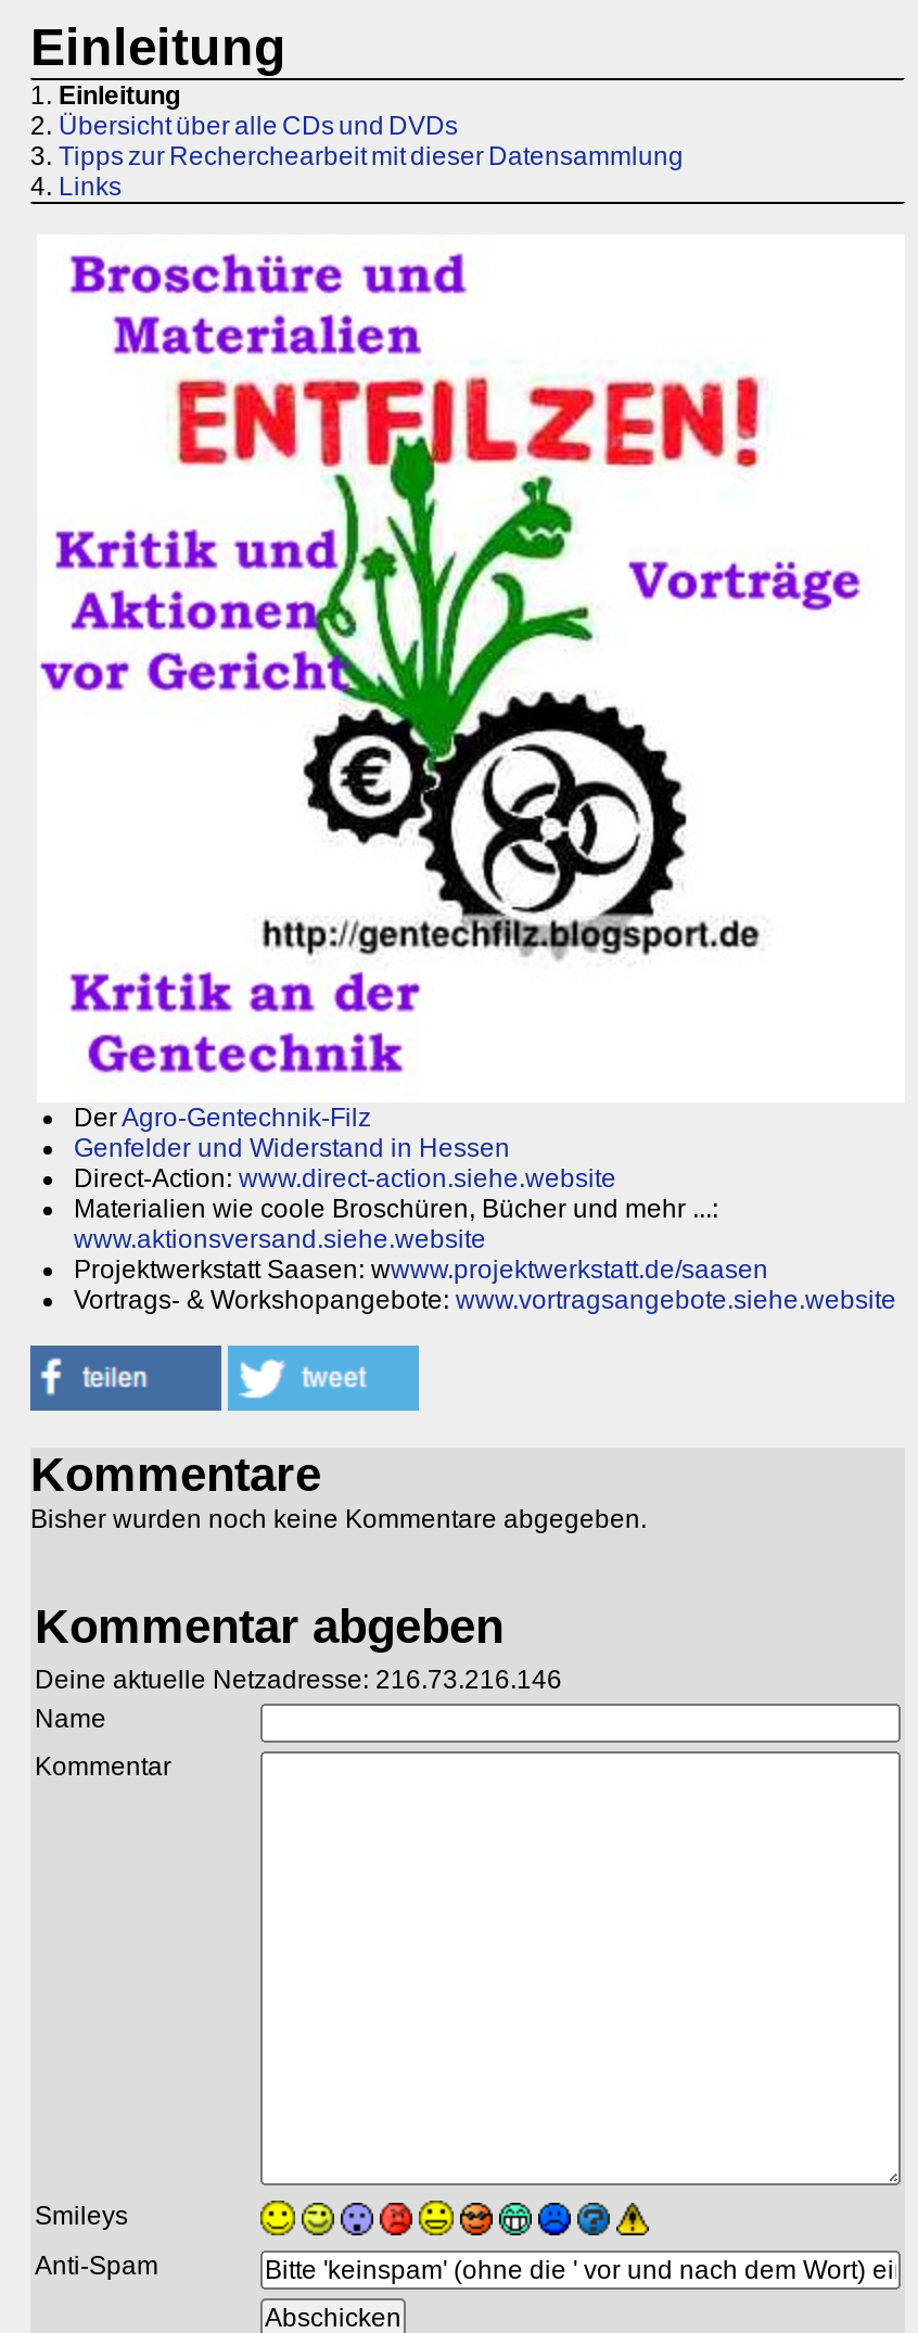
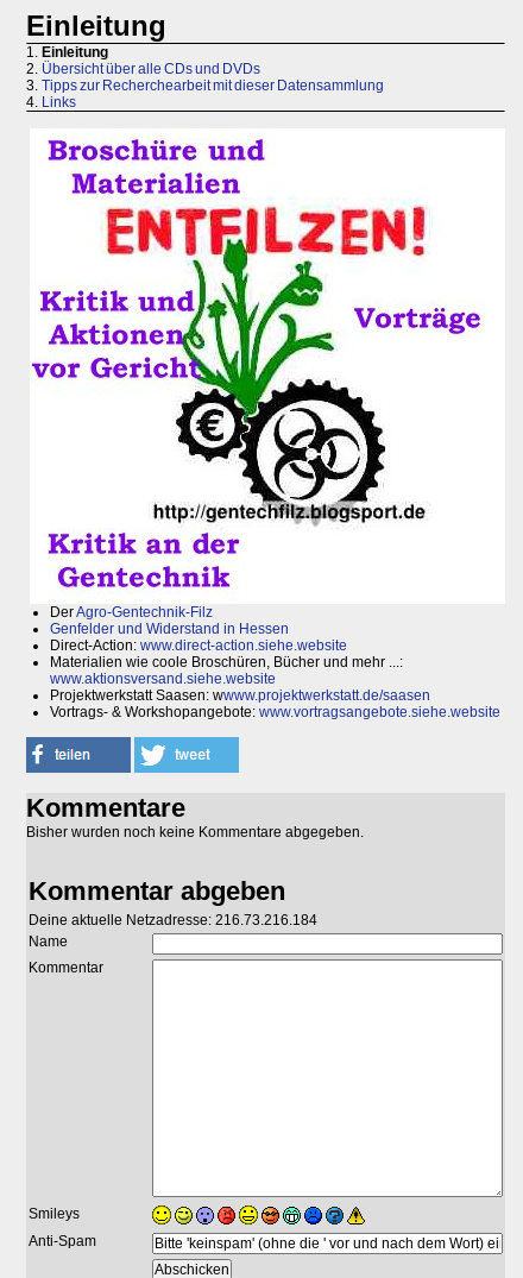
- Deine aktuelle Netzadresse: 216.73.216.146
+ Deine aktuelle Netzadresse: 216.73.216.184
